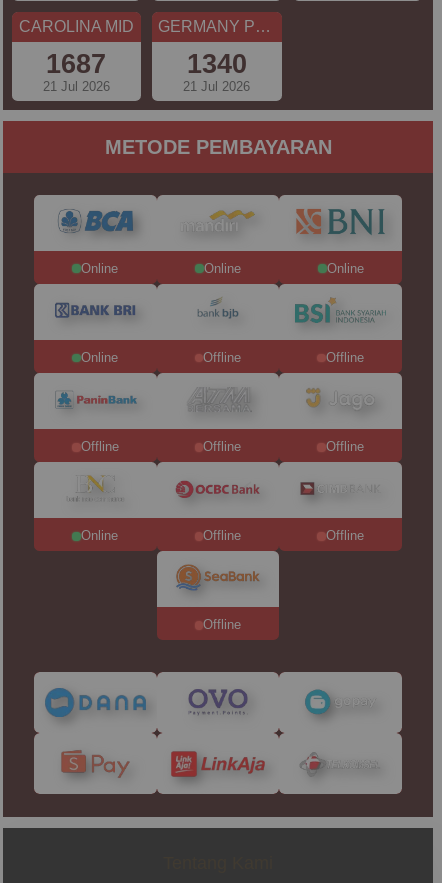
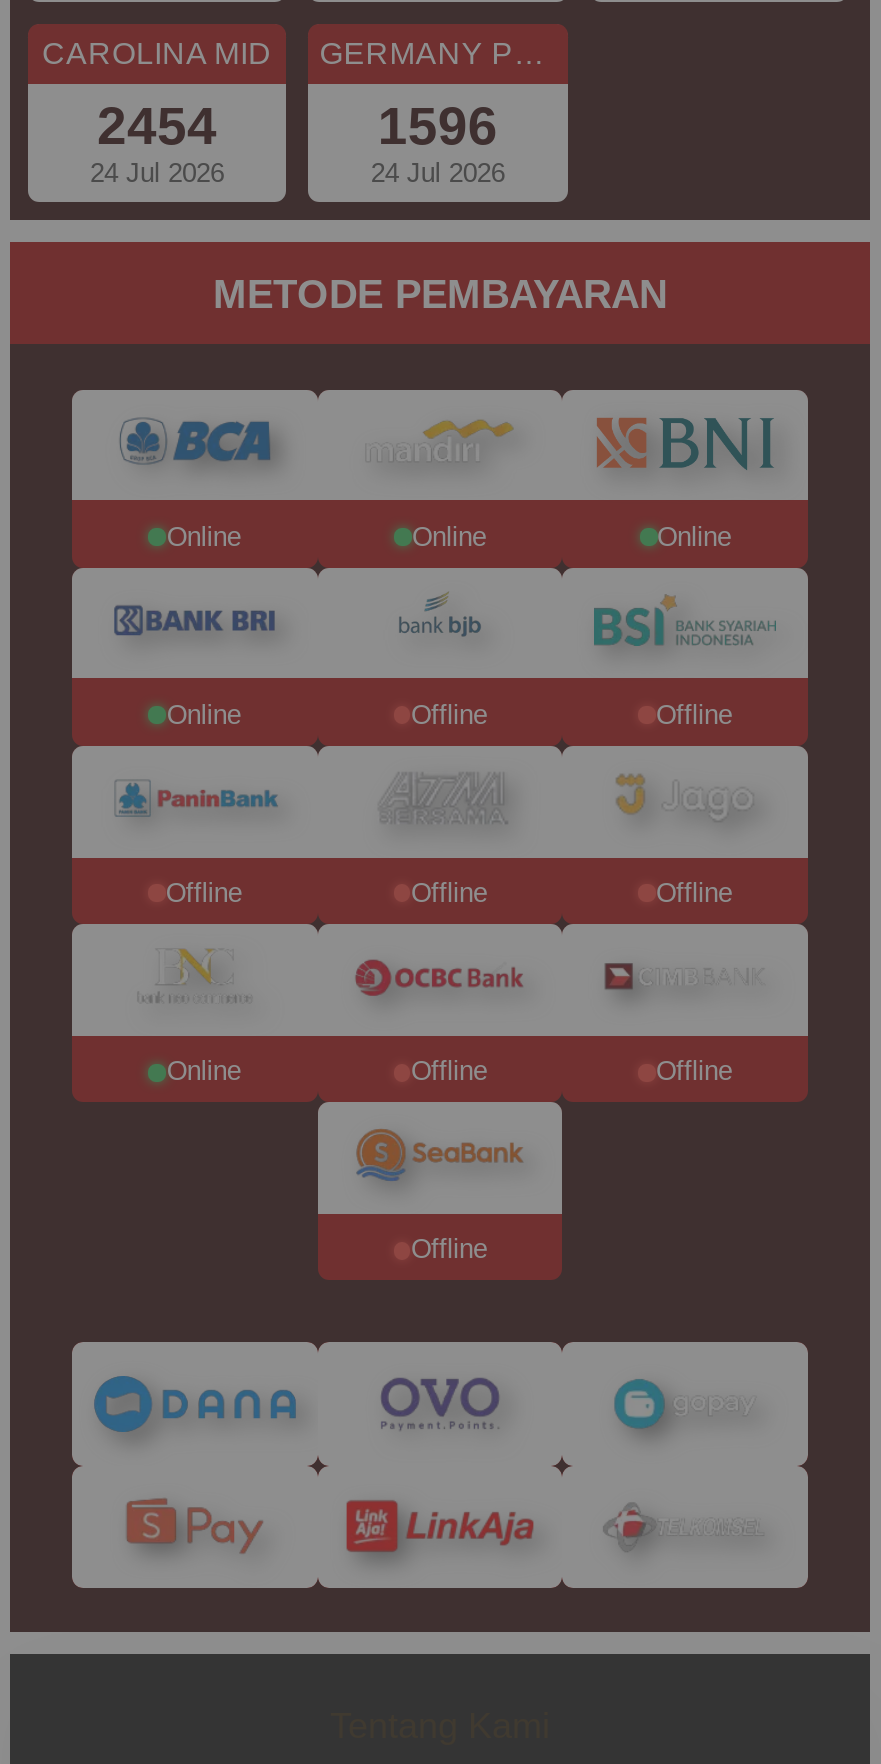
- 1687
+ 2454

- 1340
+ 1596

- 21 Jul 2026
+ 24 Jul 2026

- 21 Jul 2026
+ 24 Jul 2026
